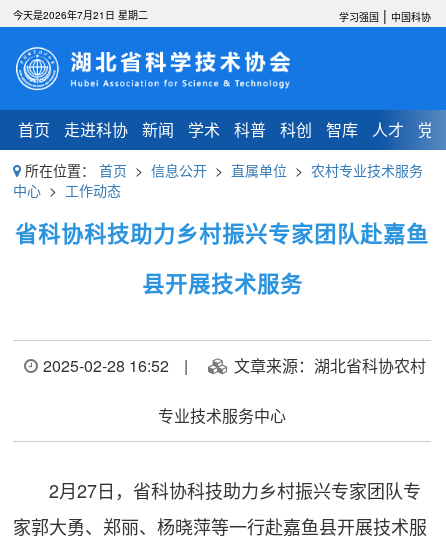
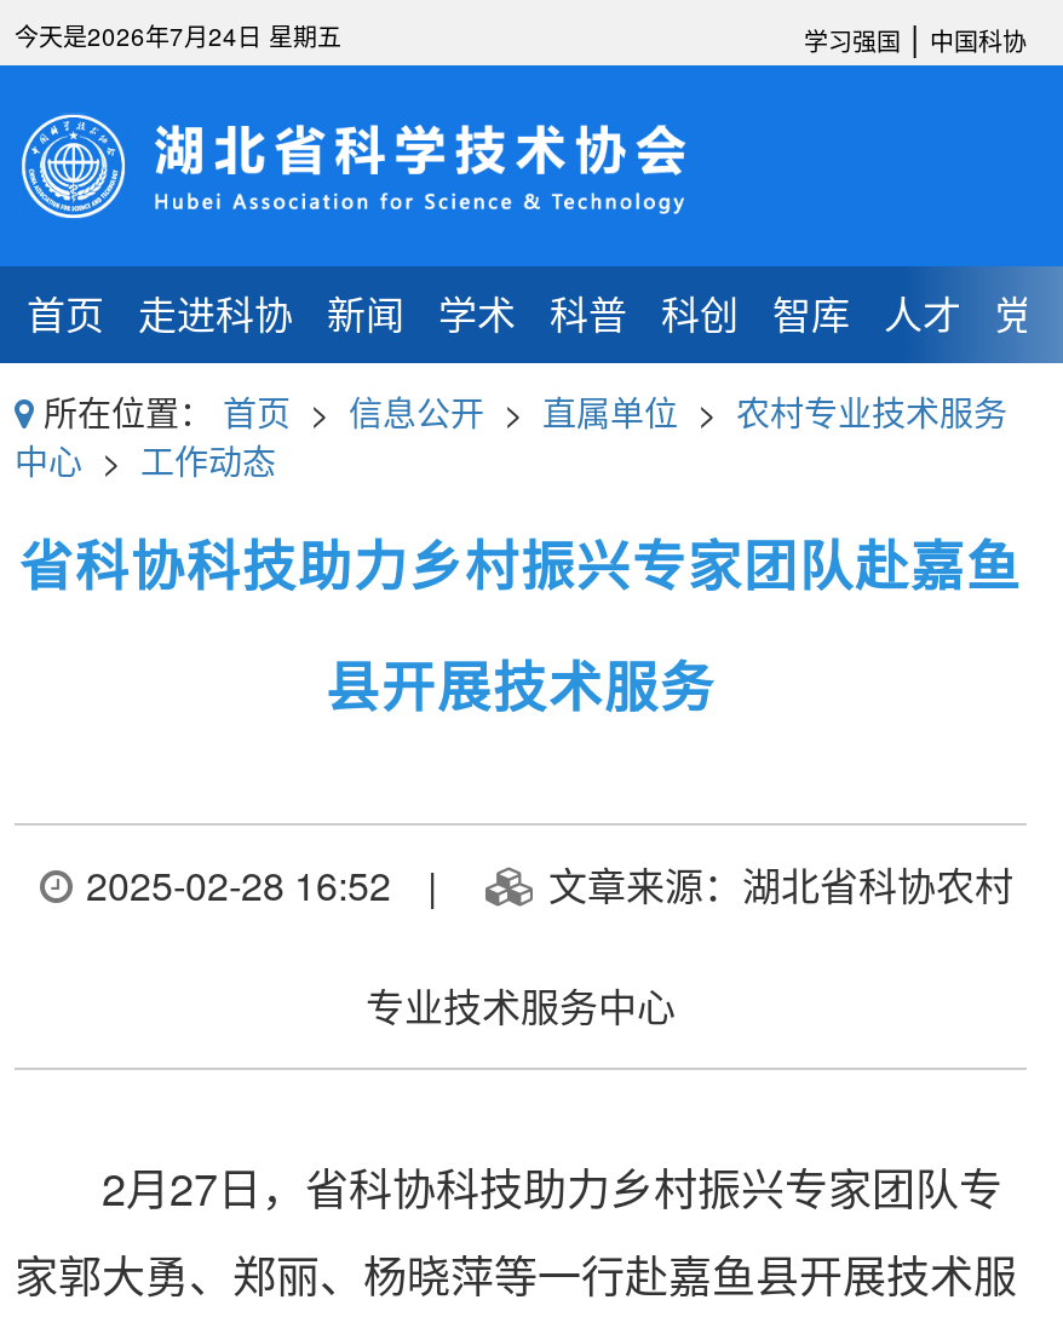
- 今天是2026年7月21日 星期二
+ 今天是2026年7月24日 星期五
